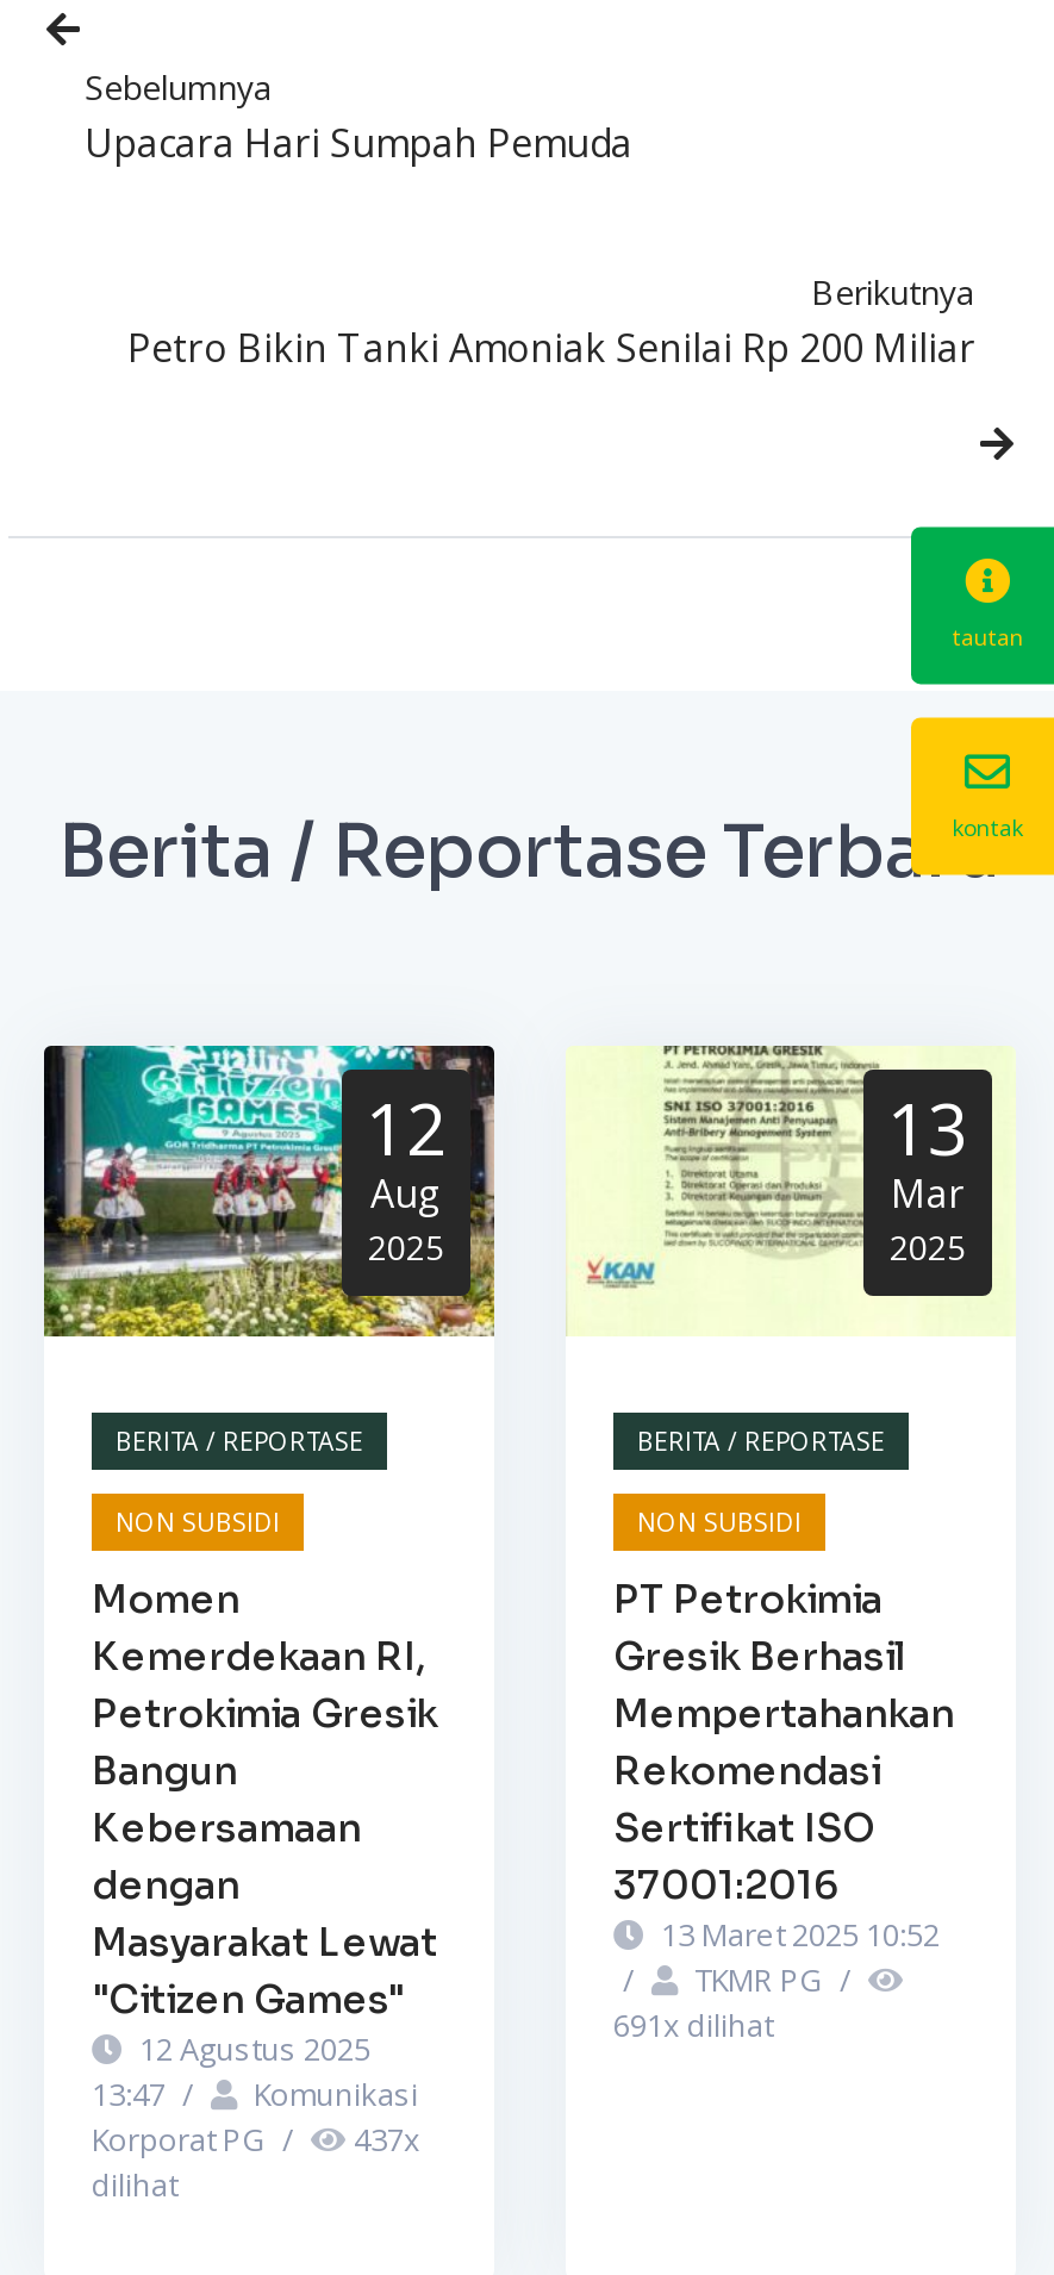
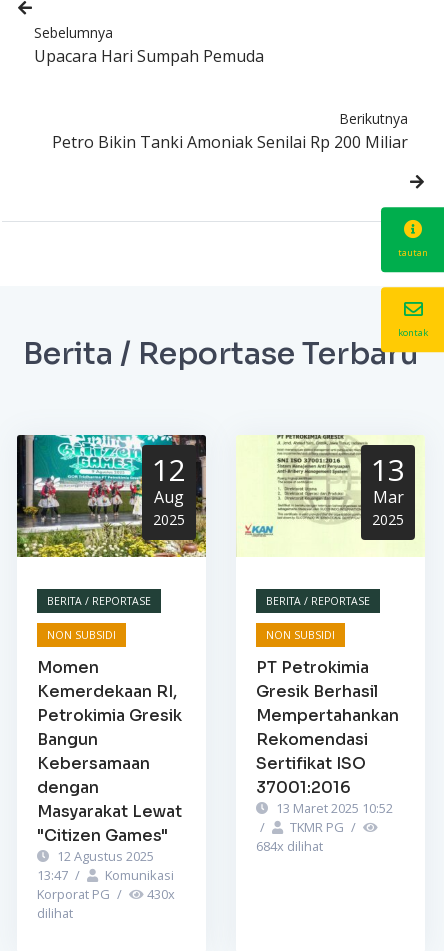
- 691x dilihat
+ 684x dilihat

- Korporat PG / 437x
+ Korporat PG / 430x
